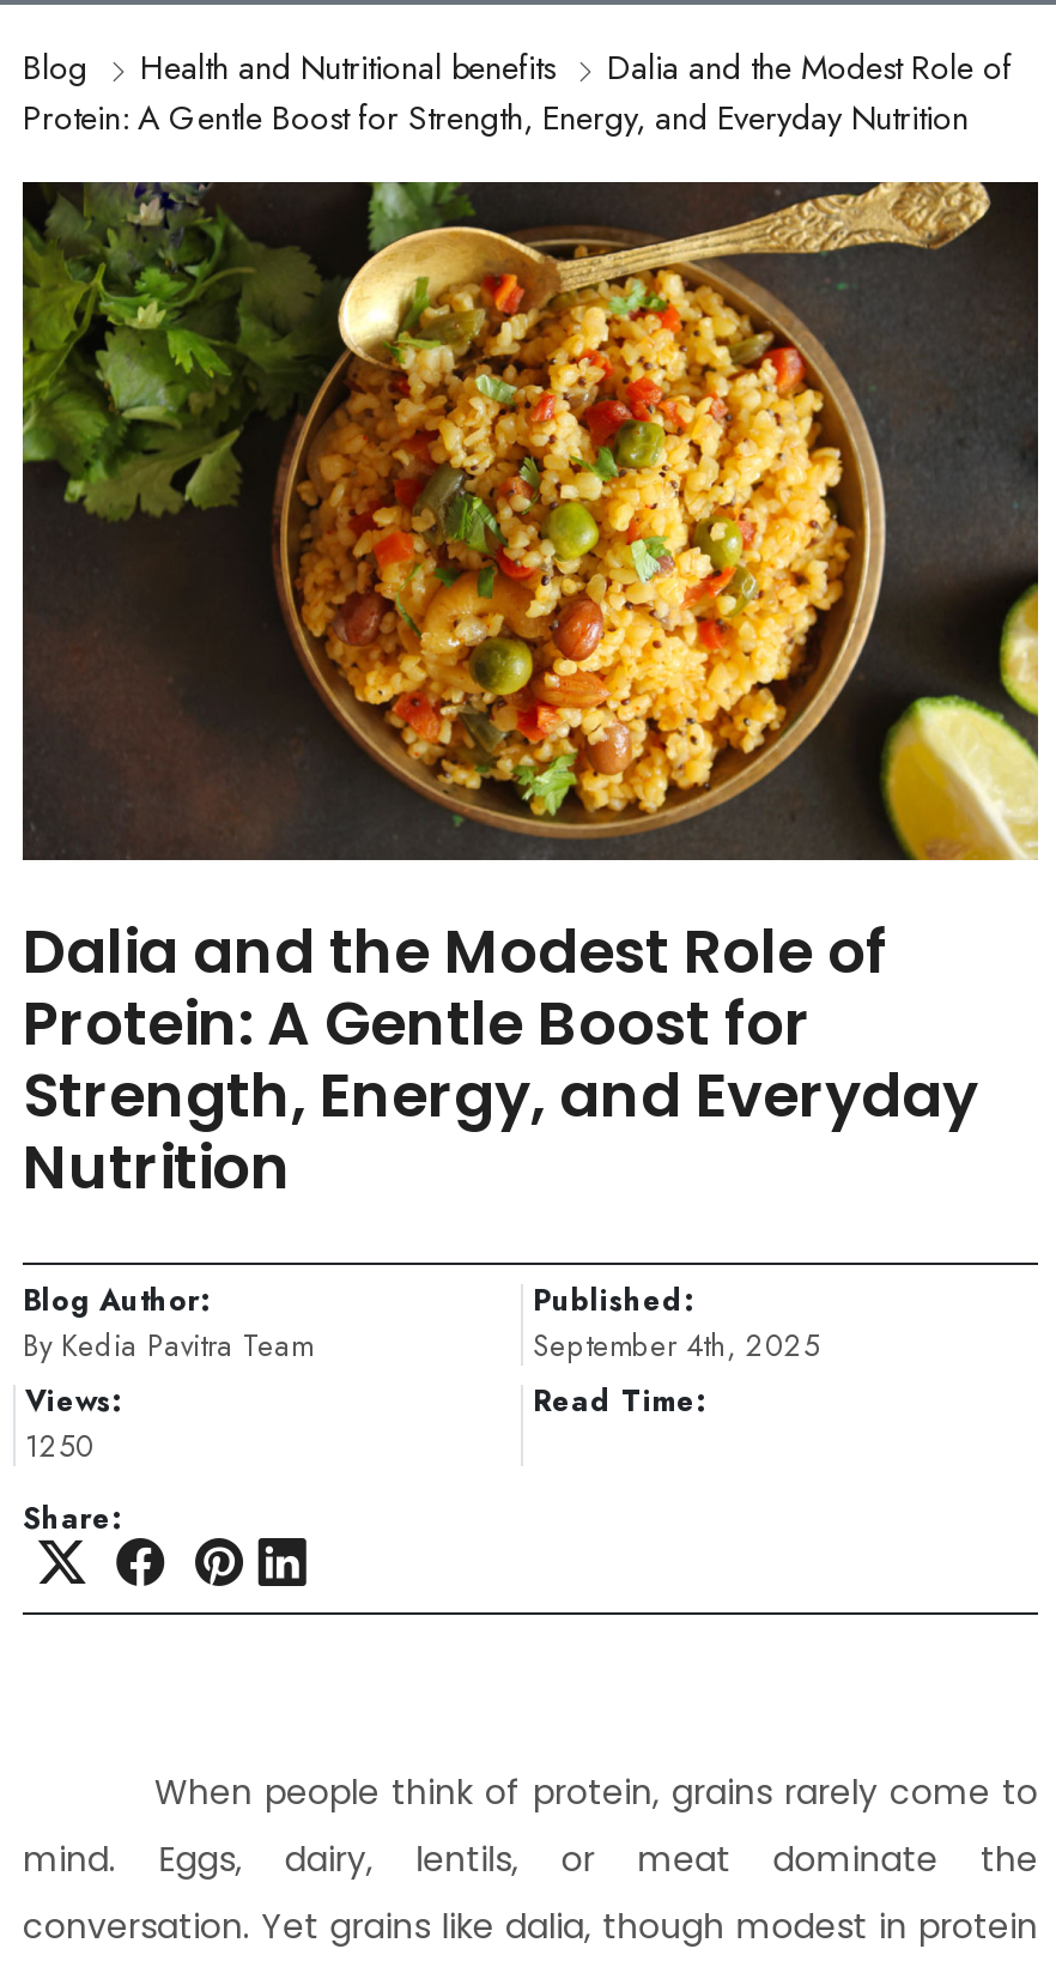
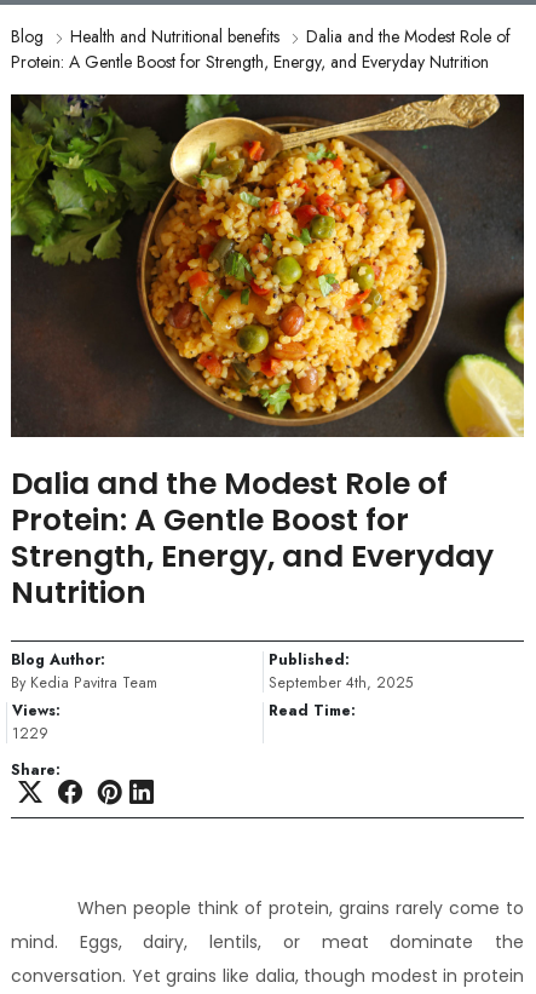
- 1250
+ 1229
